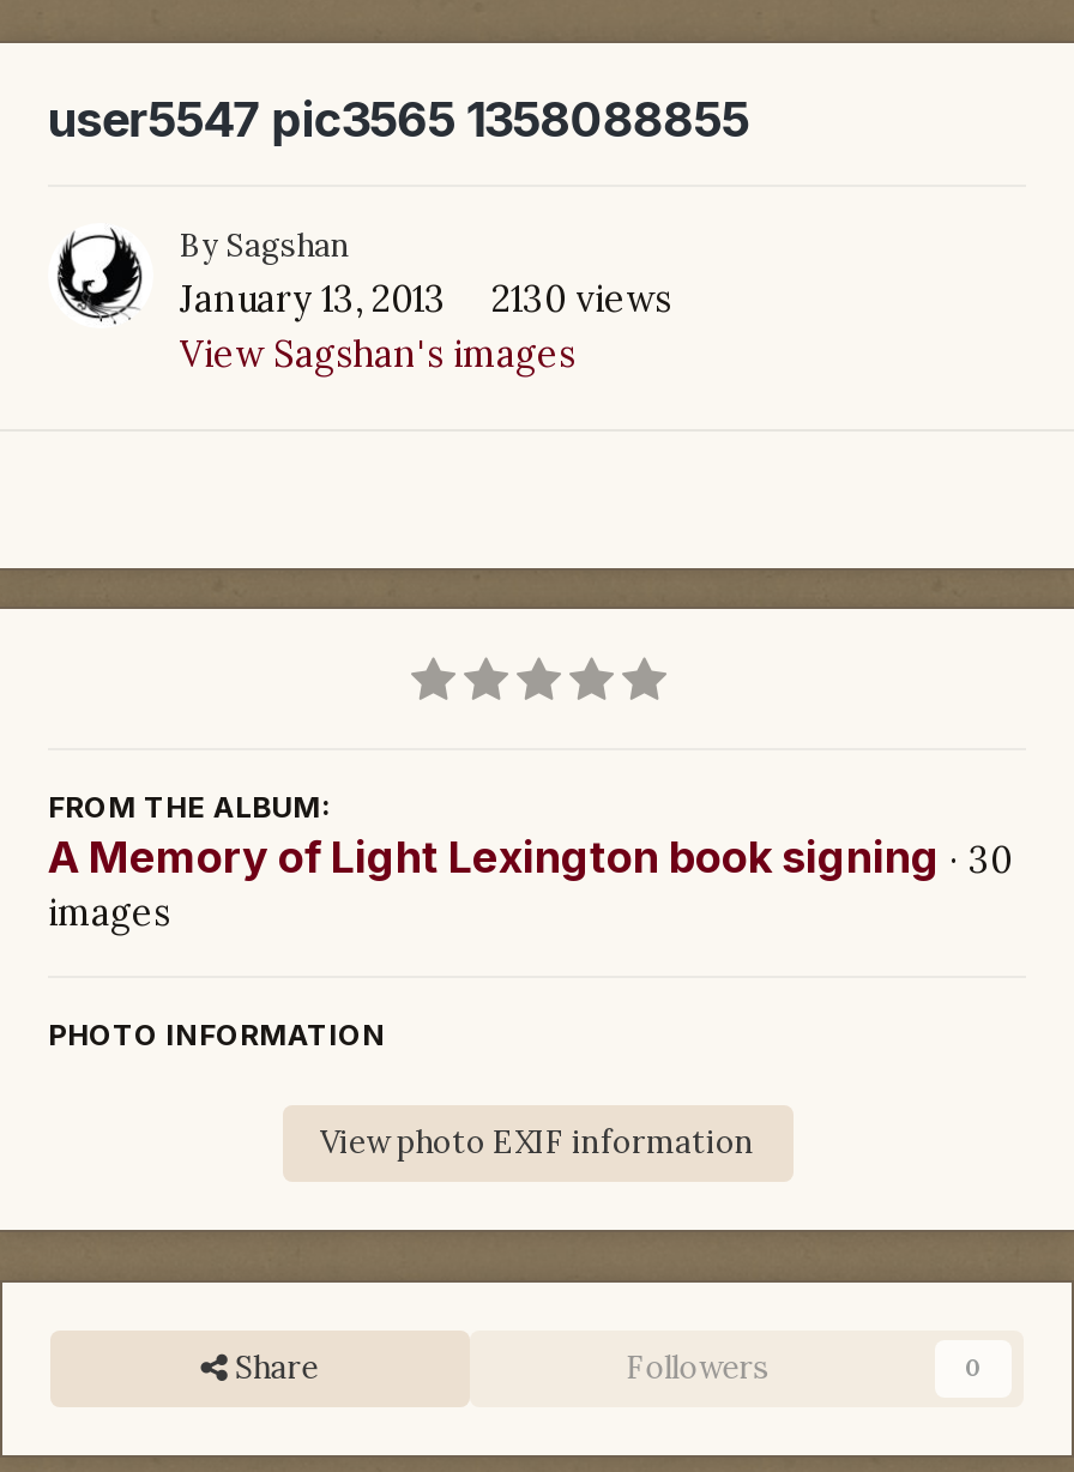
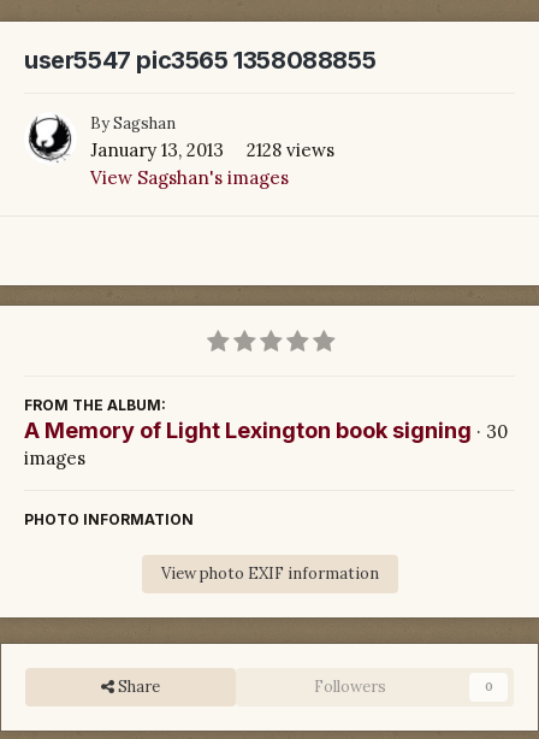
- January 13, 2013 2130 views
+ January 13, 2013 2128 views
